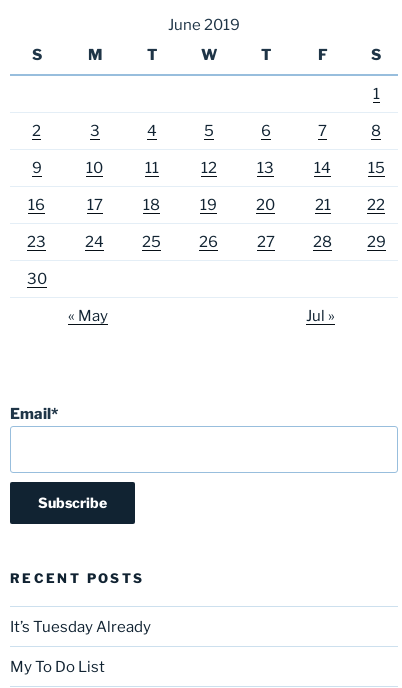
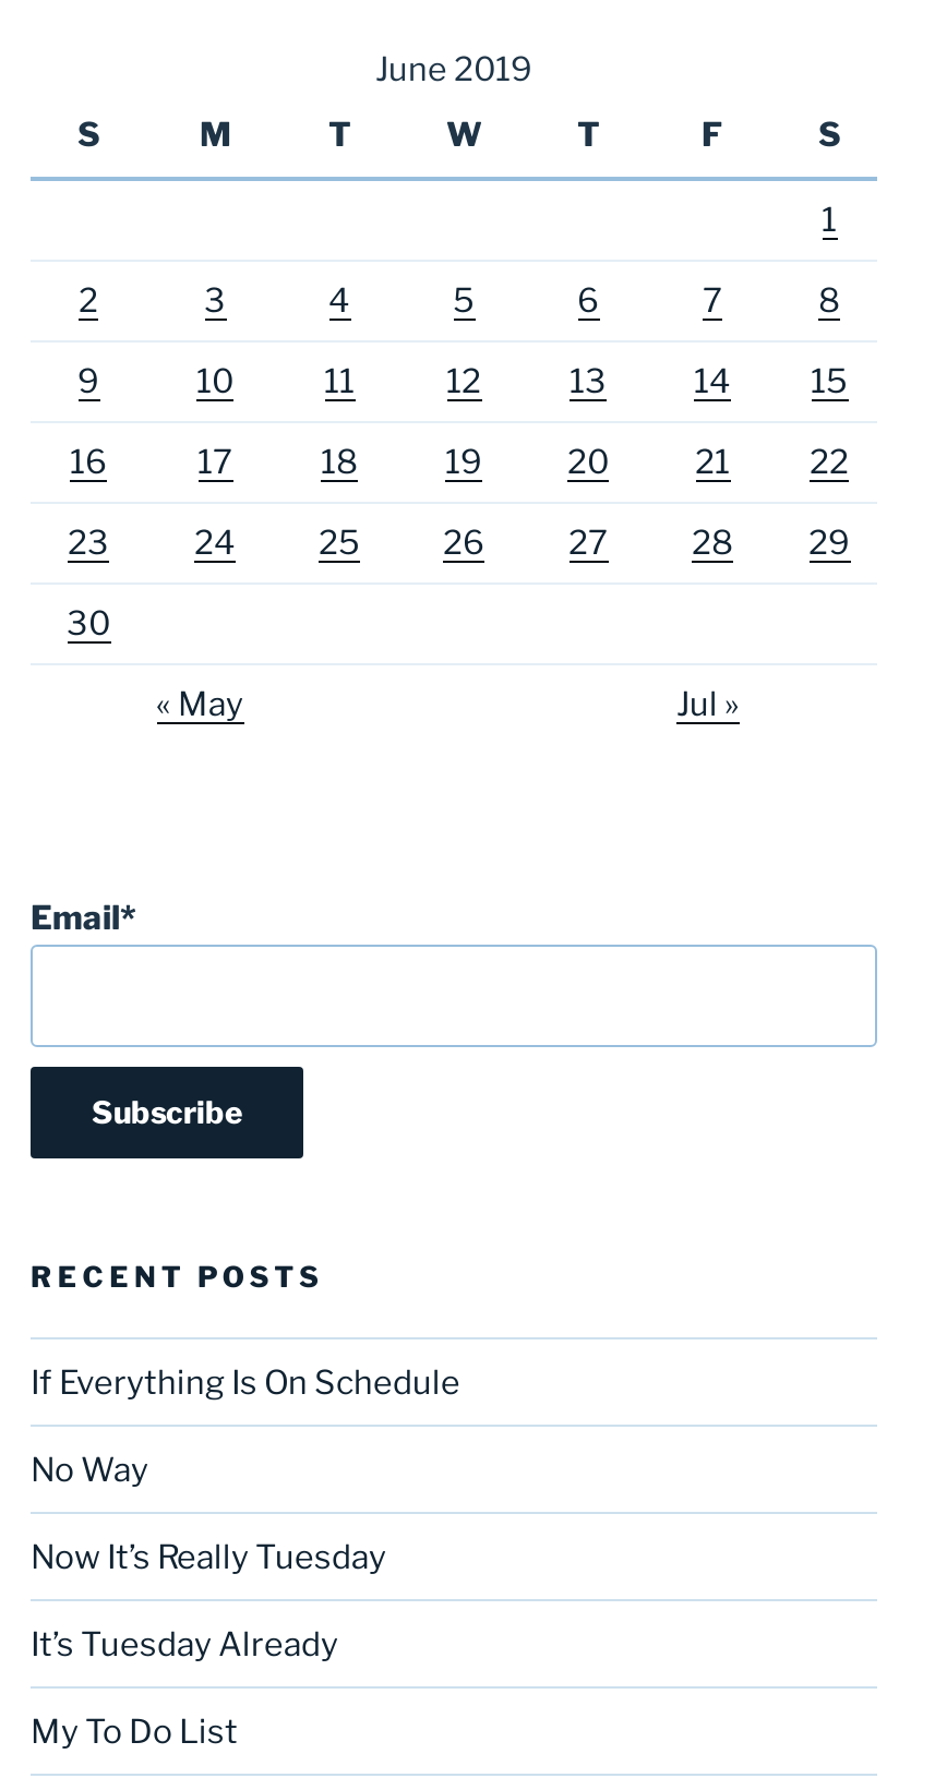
+ If Everything Is On Schedule
+ No Way
+ Now It’s Really Tuesday
